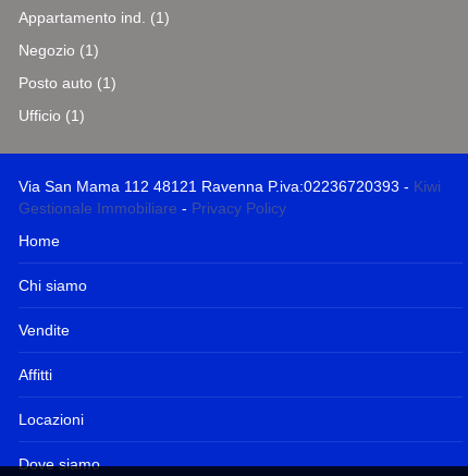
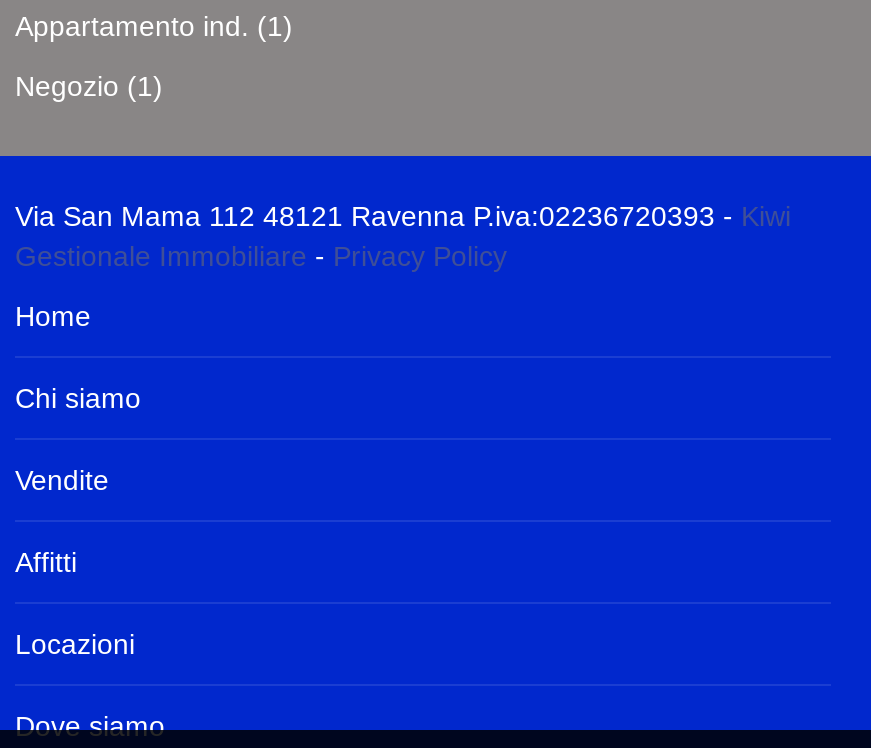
- Posto auto (1)
- Ufficio (1)
